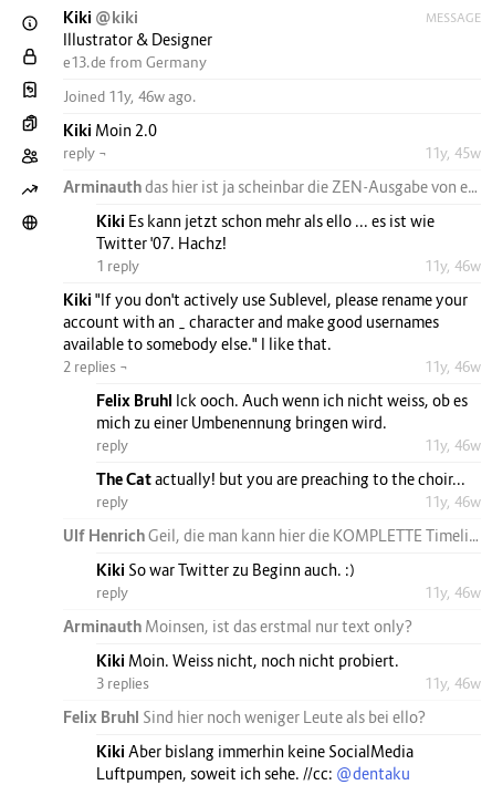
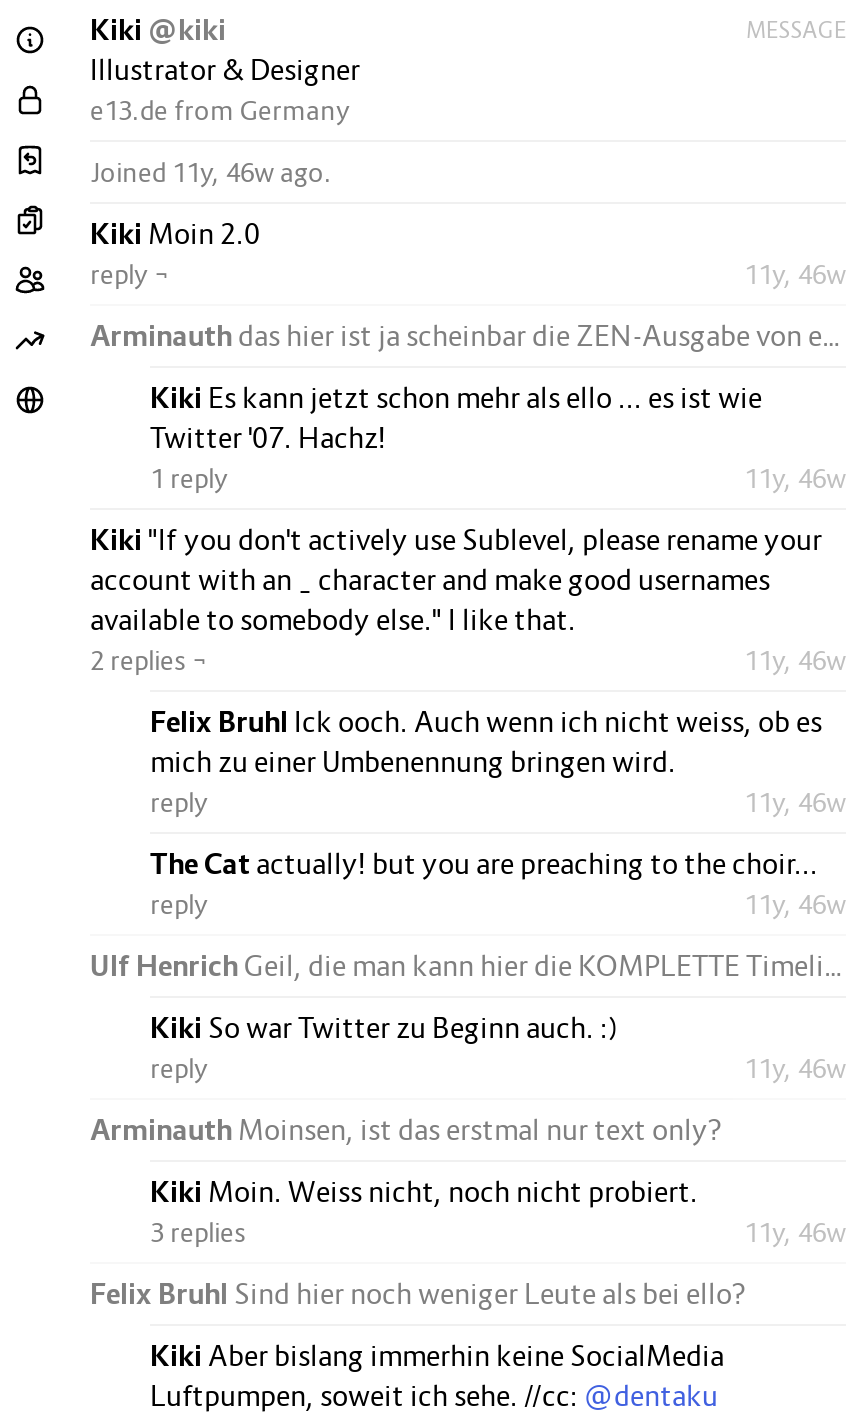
- 11y, 45w
+ 11y, 46w
